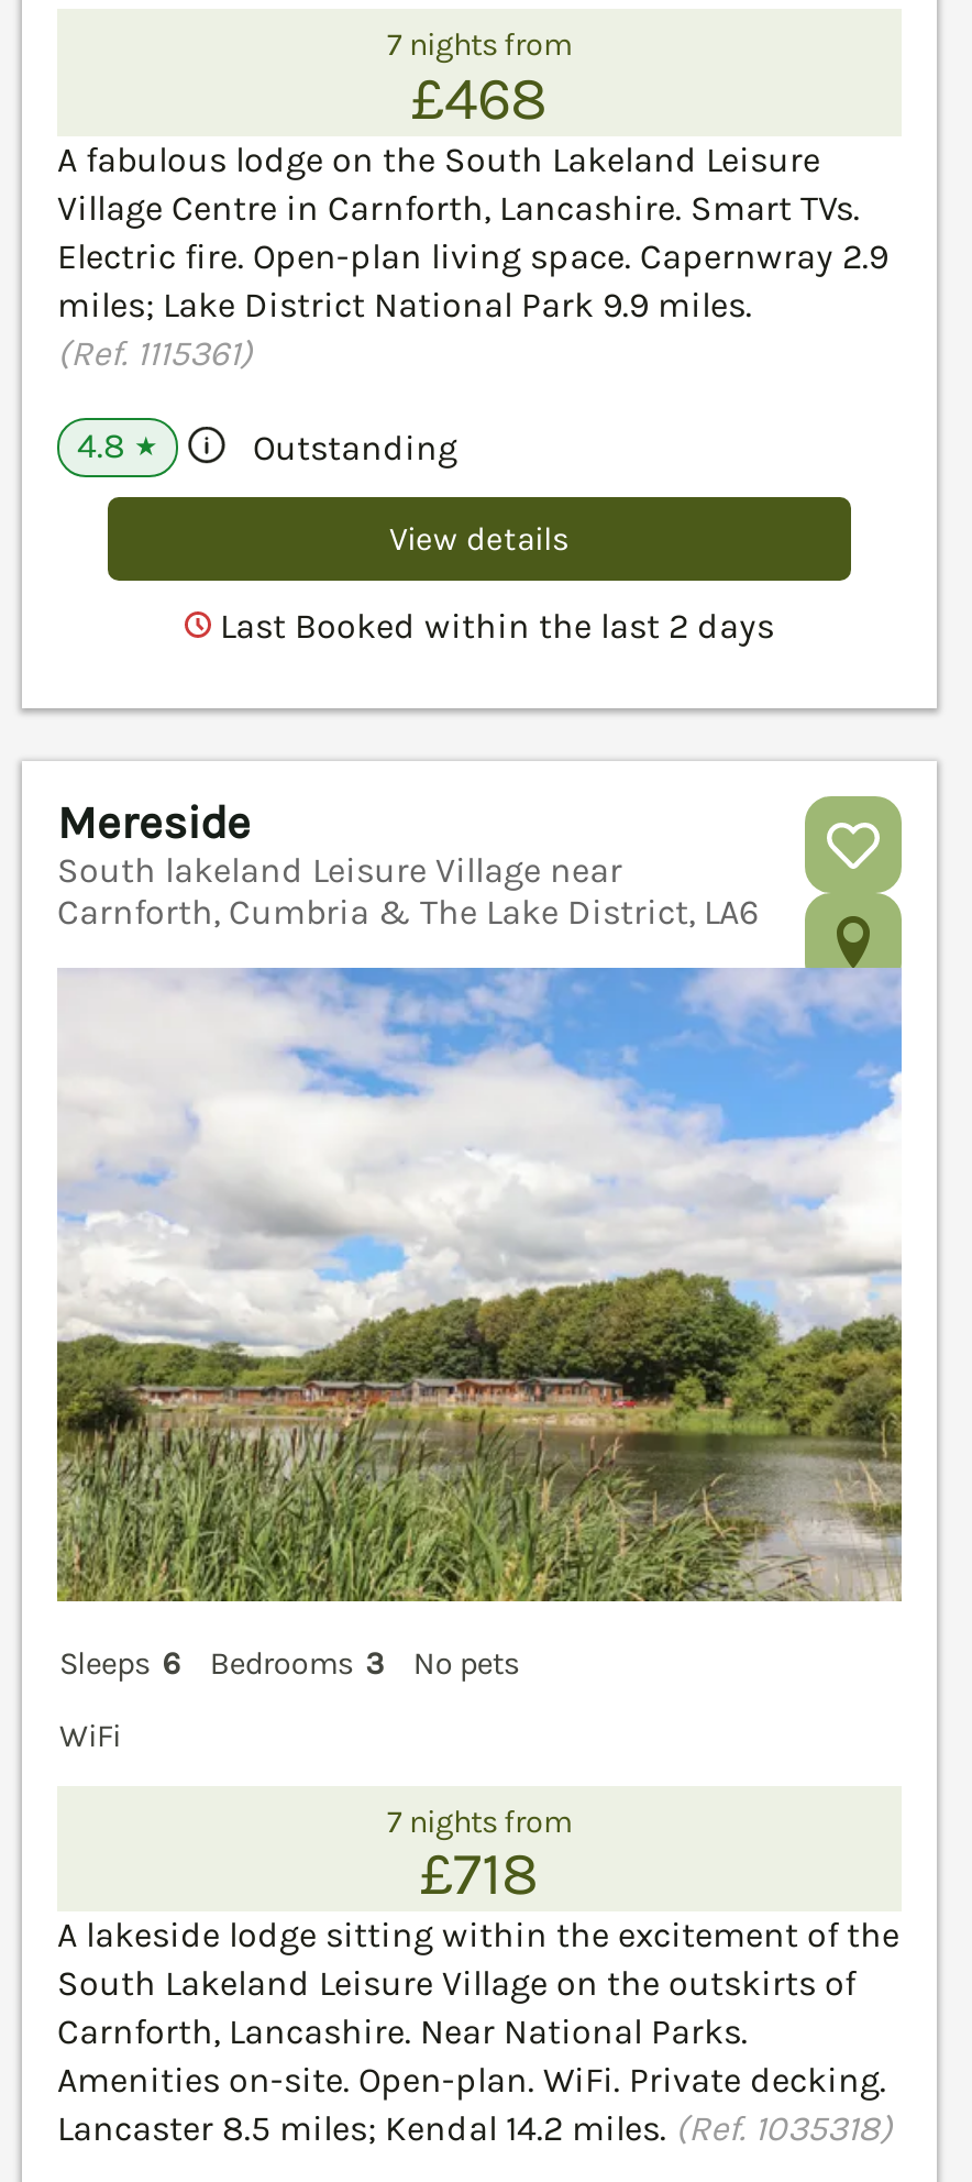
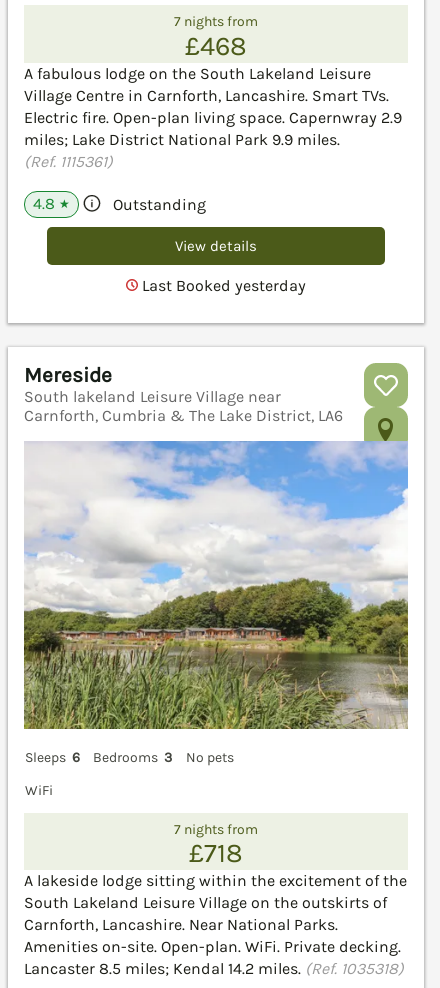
- Last Booked within the last 2 days
+ Last Booked yesterday
